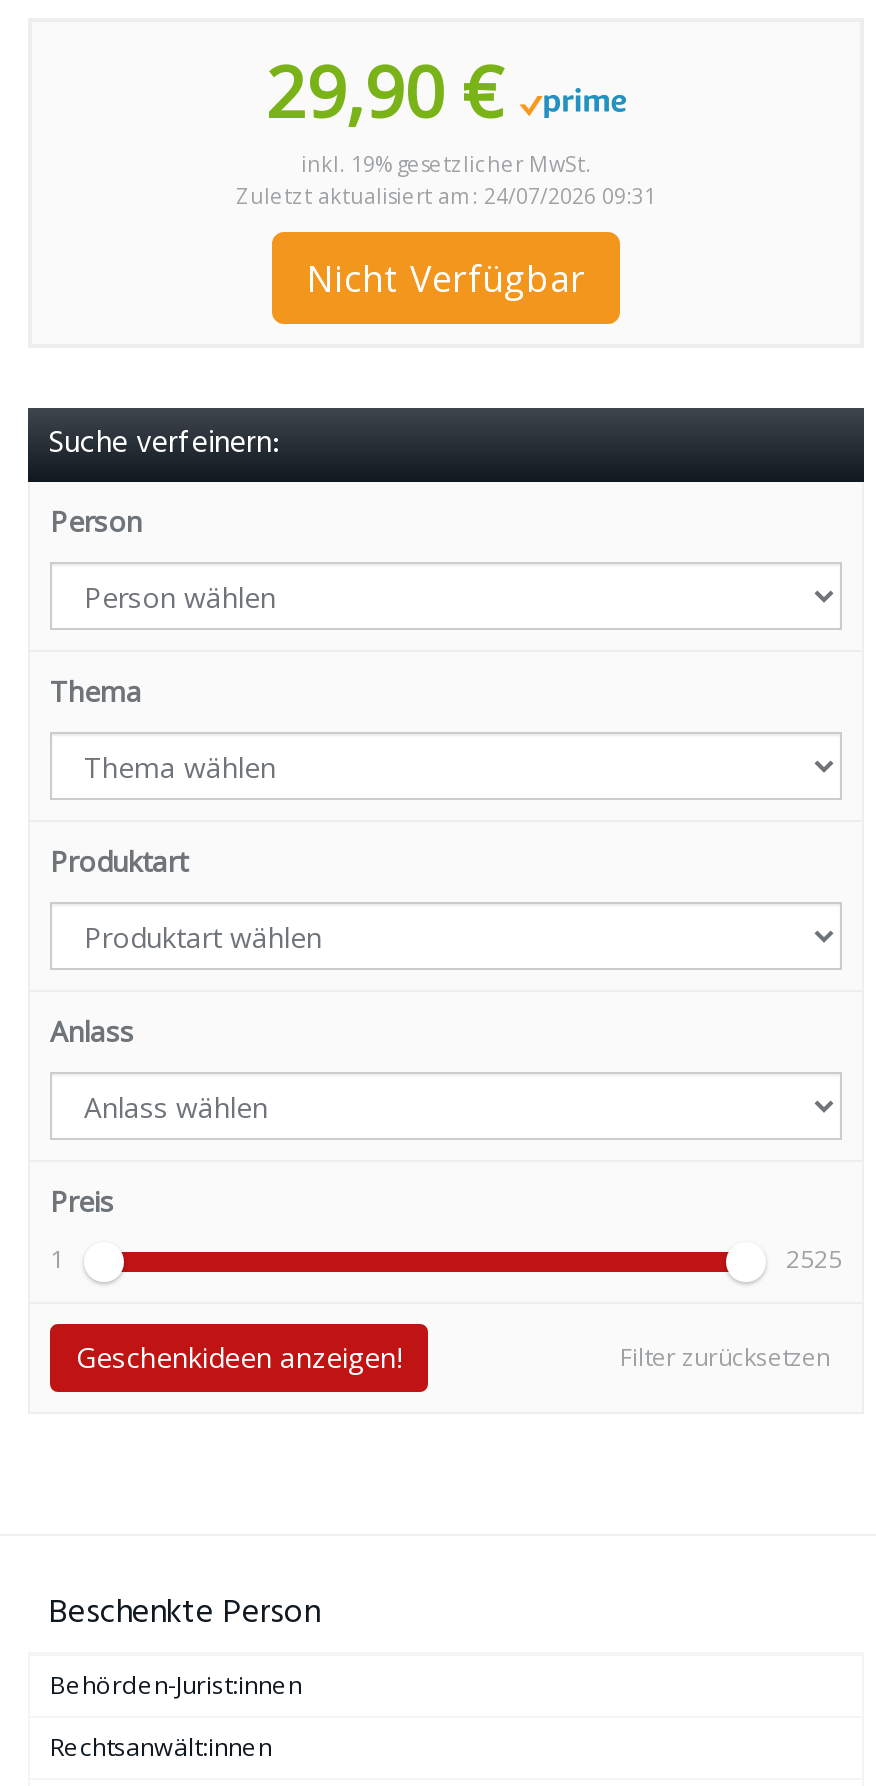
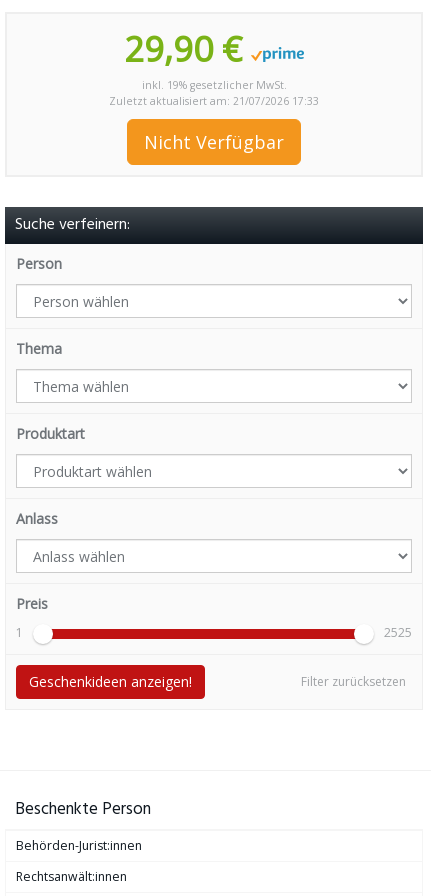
- Zuletzt aktualisiert am: 24/07/2026 09:31
+ Zuletzt aktualisiert am: 21/07/2026 17:33
